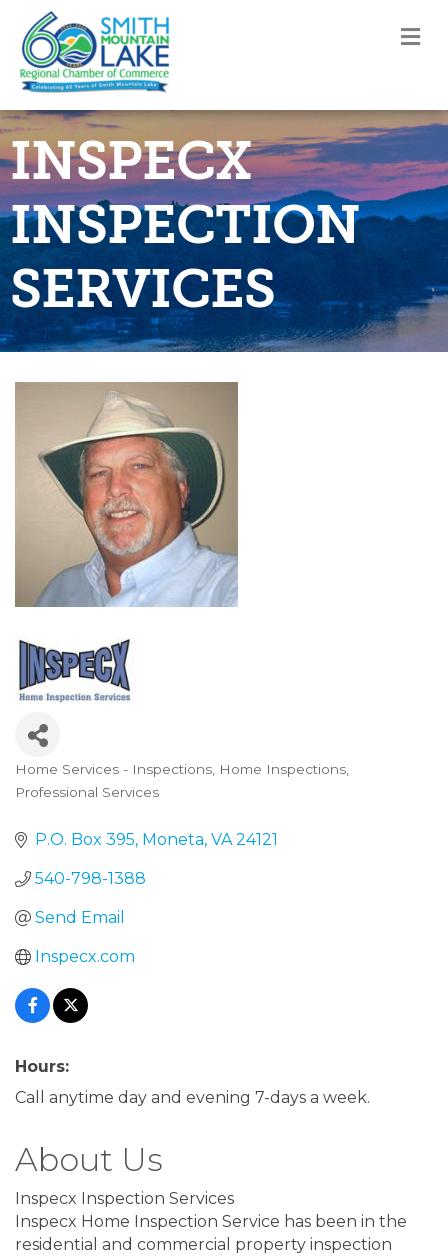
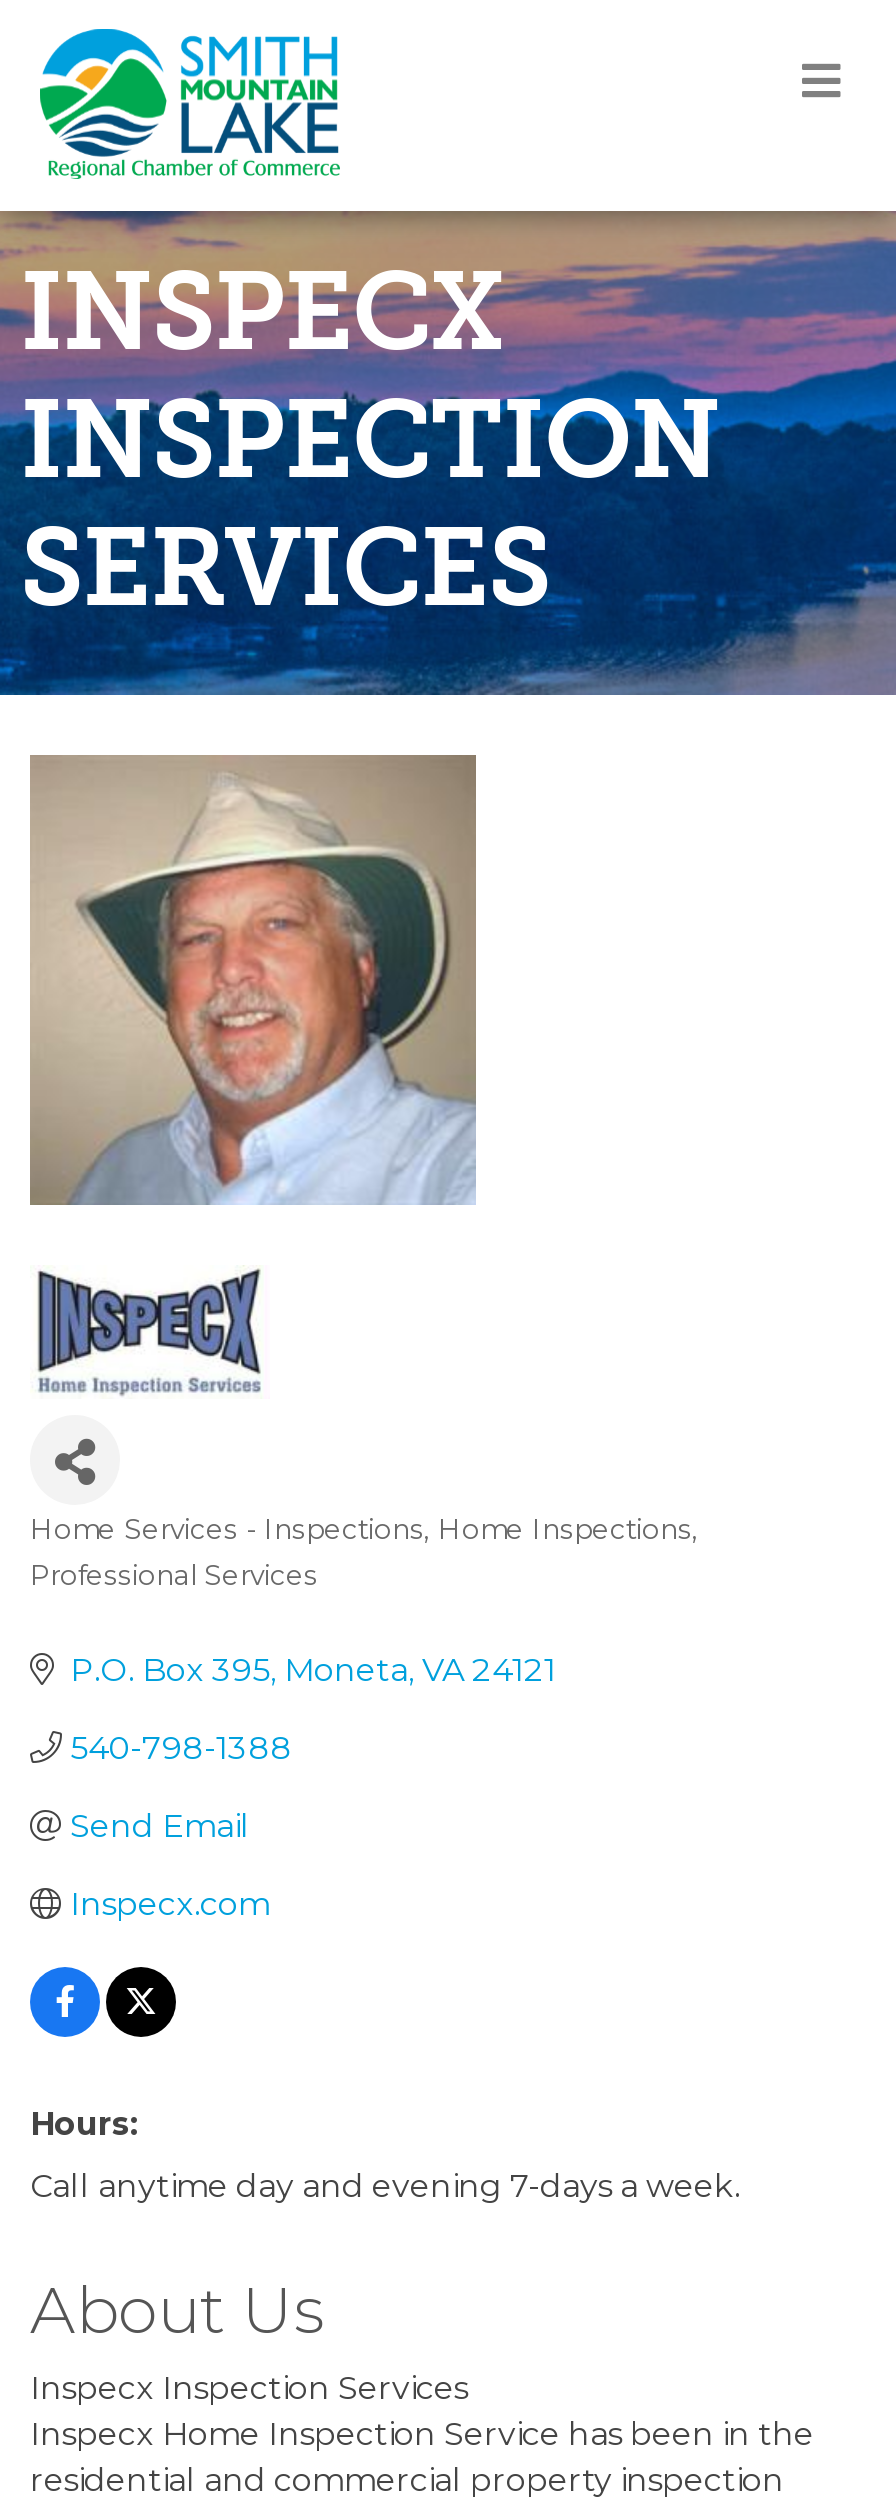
- [image]
+ [image]
